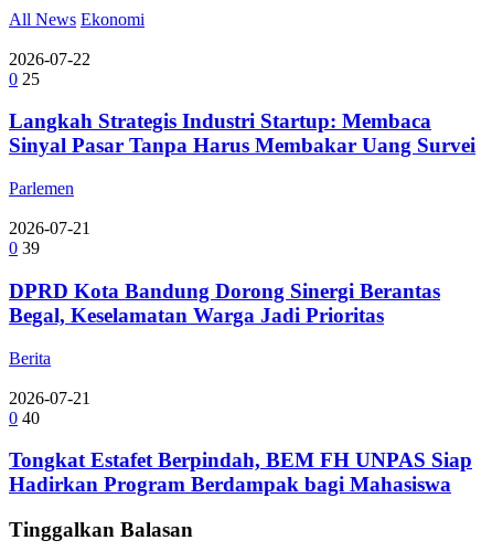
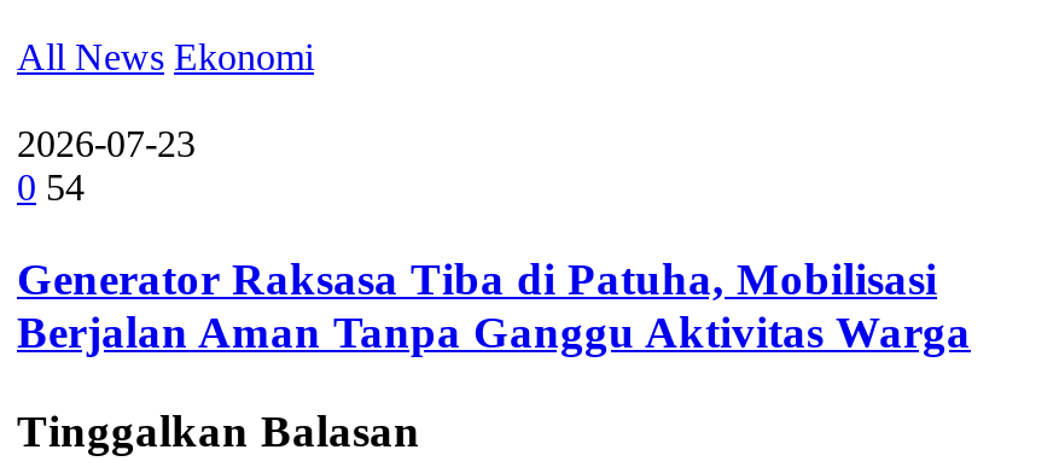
- 2026-07-22
- 0 25
- Langkah Strategis Industri Startup: Membaca
- Sinyal Pasar Tanpa Harus Membakar Uang Survei
- Parlemen
- 2026-07-21
- 0 39
- DPRD Kota Bandung Dorong Sinergi Berantas
- Begal, Keselamatan Warga Jadi Prioritas
- Berita
- 2026-07-21
- 0 40
- Tongkat Estafet Berpindah, BEM FH UNPAS Siap
- Hadirkan Program Berdampak bagi Mahasiswa
+ 2026-07-23
+ 0 54
+ Generator Raksasa Tiba di Patuha, Mobilisasi
+ Berjalan Aman Tanpa Ganggu Aktivitas Warga
